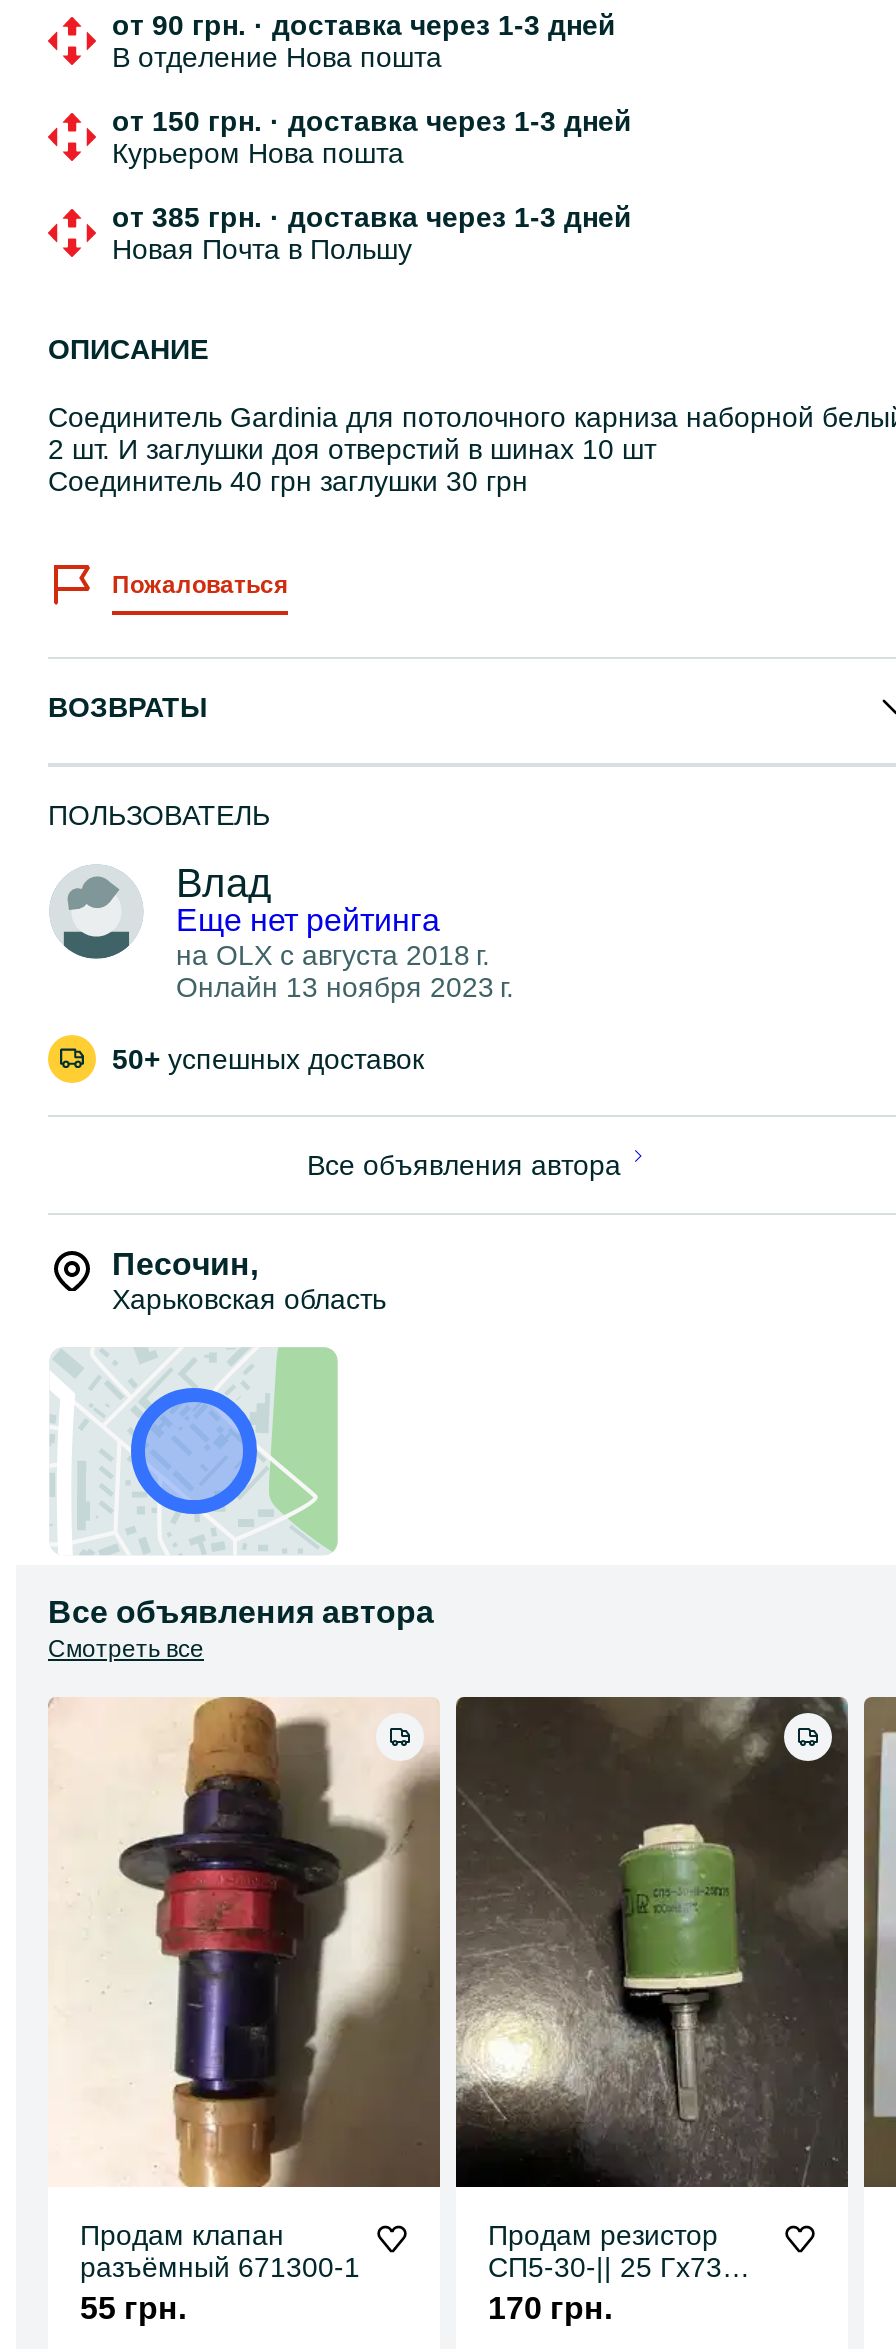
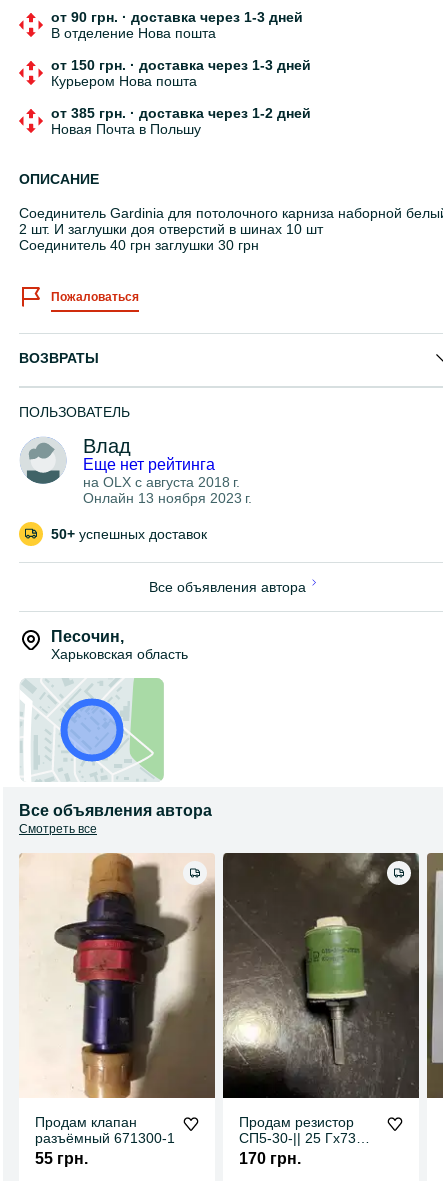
- от 385 грн. · доставка через 1-3 дней
+ от 385 грн. · доставка через 1-2 дней
